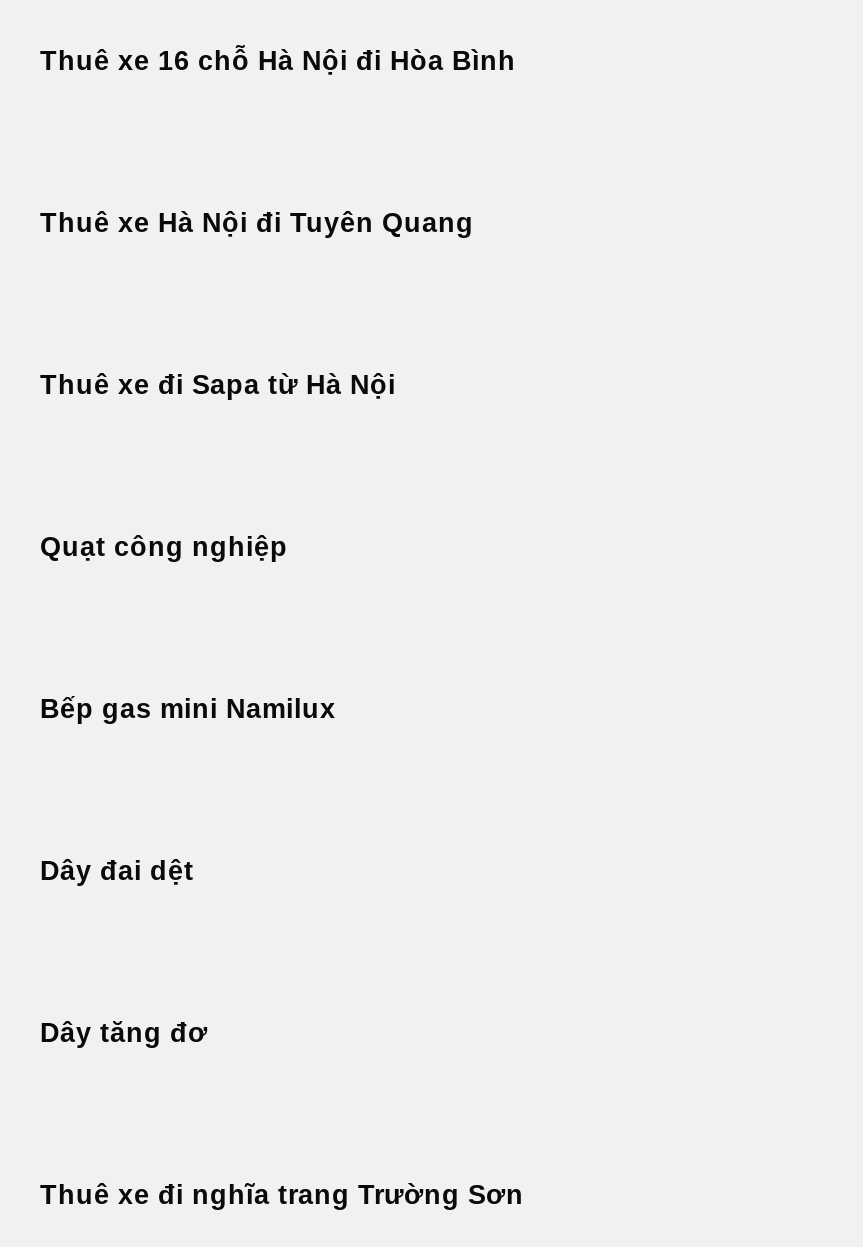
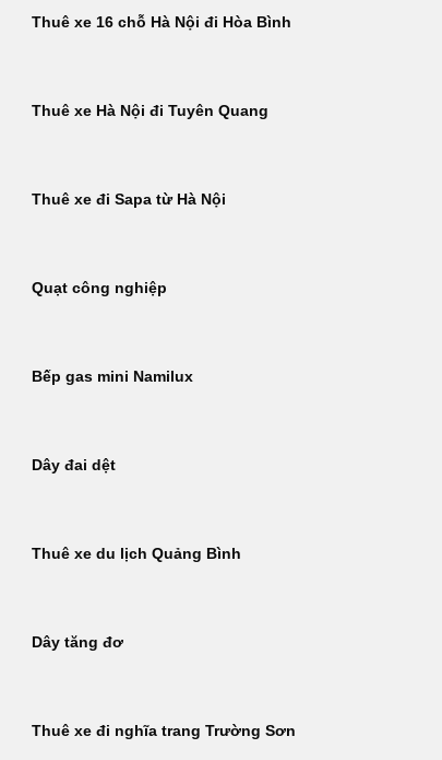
+ Thuê xe du lịch Quảng Bình
